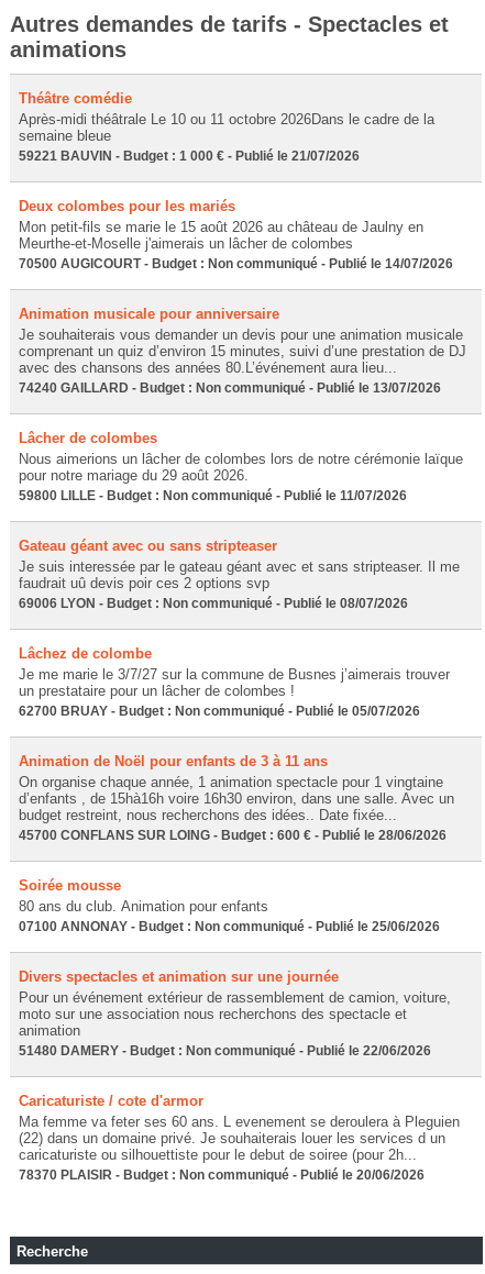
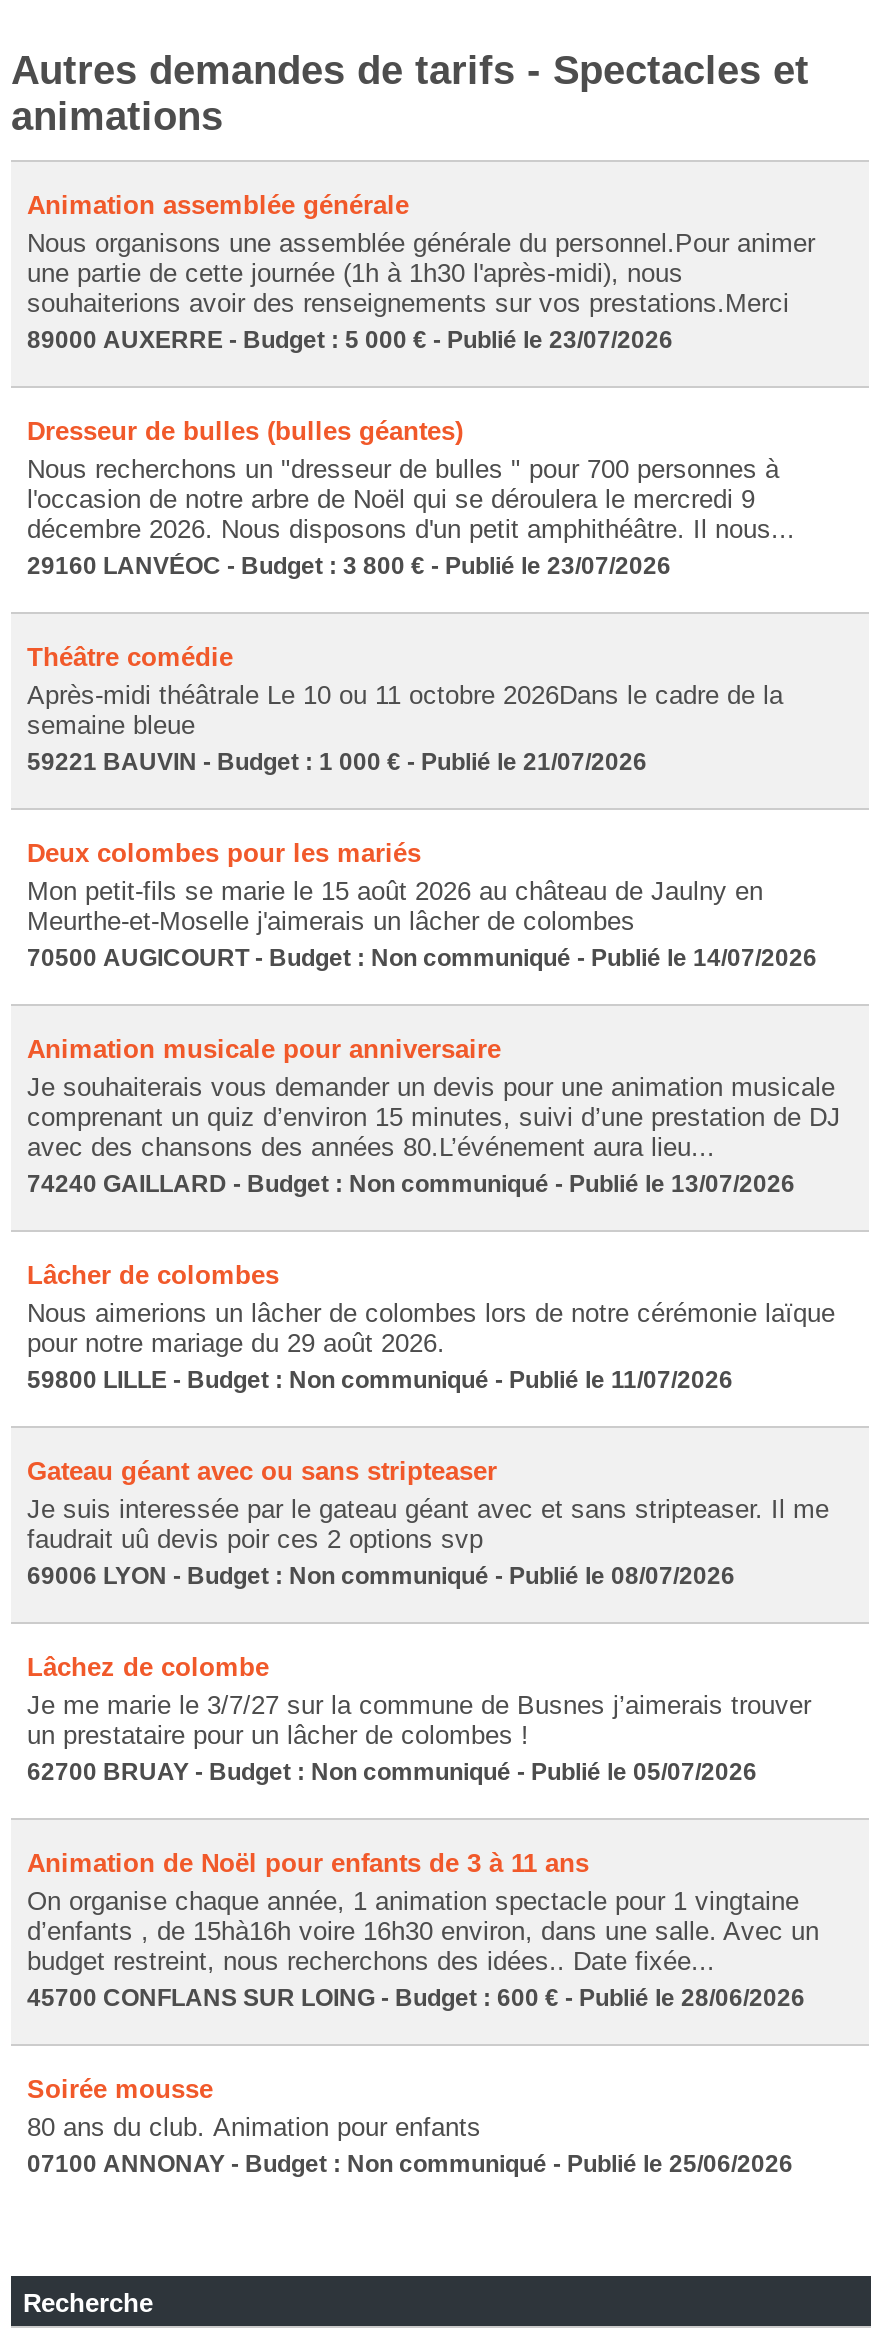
+ Animation assemblée générale
+ Nous organisons une assemblée générale du personnel.Pour animer
+ une partie de cette journée (1h à 1h30 l'après-midi), nous
+ souhaiterions avoir des renseignements sur vos prestations.Merci
+ 89000 AUXERRE - Budget : 5 000 € - Publié le 23/07/2026
+ Dresseur de bulles (bulles géantes)
+ Nous recherchons un "dresseur de bulles " pour 700 personnes à
+ l'occasion de notre arbre de Noël qui se déroulera le mercredi 9
+ décembre 2026. Nous disposons d'un petit amphithéâtre. Il nous...
+ 29160 LANVÉOC - Budget : 3 800 € - Publié le 23/07/2026

moved down: Théâtre comédie | Après-midi théâtrale Le 10 ou 11 octobre 2026Dans le cadre de la | semaine bleue | ... | 80 ans du club. Animation pour enfants | 07100 ANNONAY - Budget : Non communiqué - Publié le 25/06/2026

- Divers spectacles et animation sur une journée
- Pour un événement extérieur de rassemblement de camion, voiture,
- moto sur une association nous recherchons des spectacle et
- animation
- 51480 DAMERY - Budget : Non communiqué - Publié le 22/06/2026
- Caricaturiste / cote d'armor
- Ma femme va feter ses 60 ans. L evenement se deroulera à Pleguien
- (22) dans un domaine privé. Je souhaiterais louer les services d un
- caricaturiste ou silhouettiste pour le debut de soiree (pour 2h...
- 78370 PLAISIR - Budget : Non communiqué - Publié le 20/06/2026
